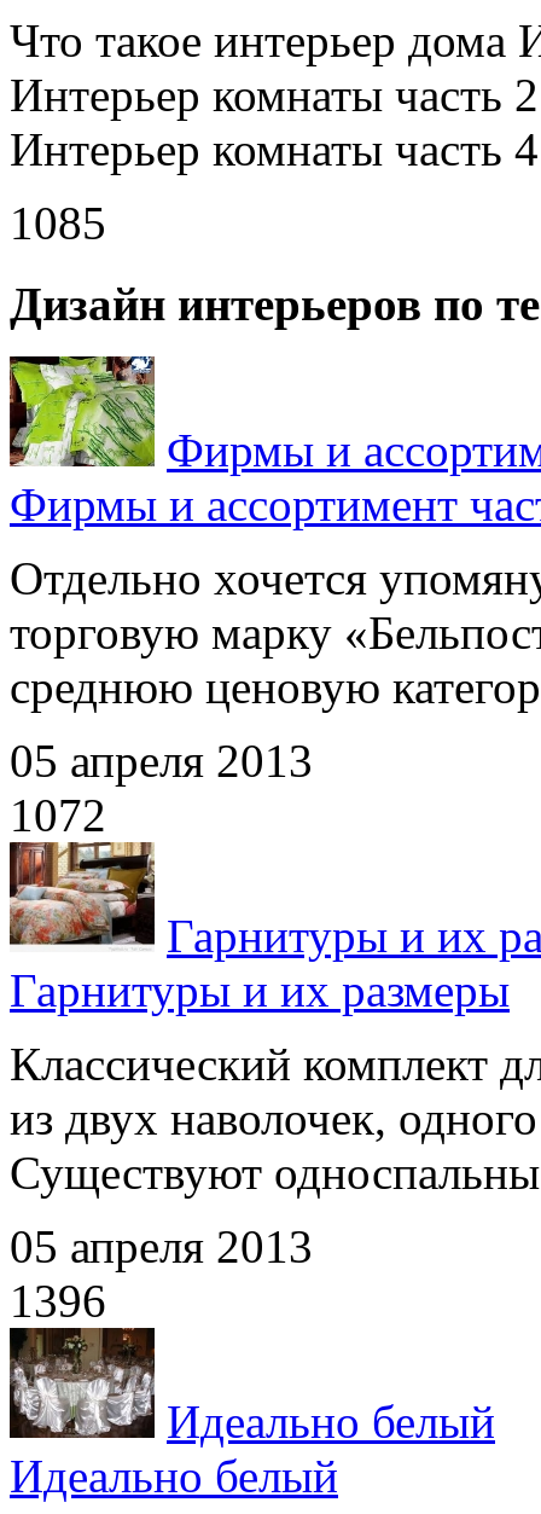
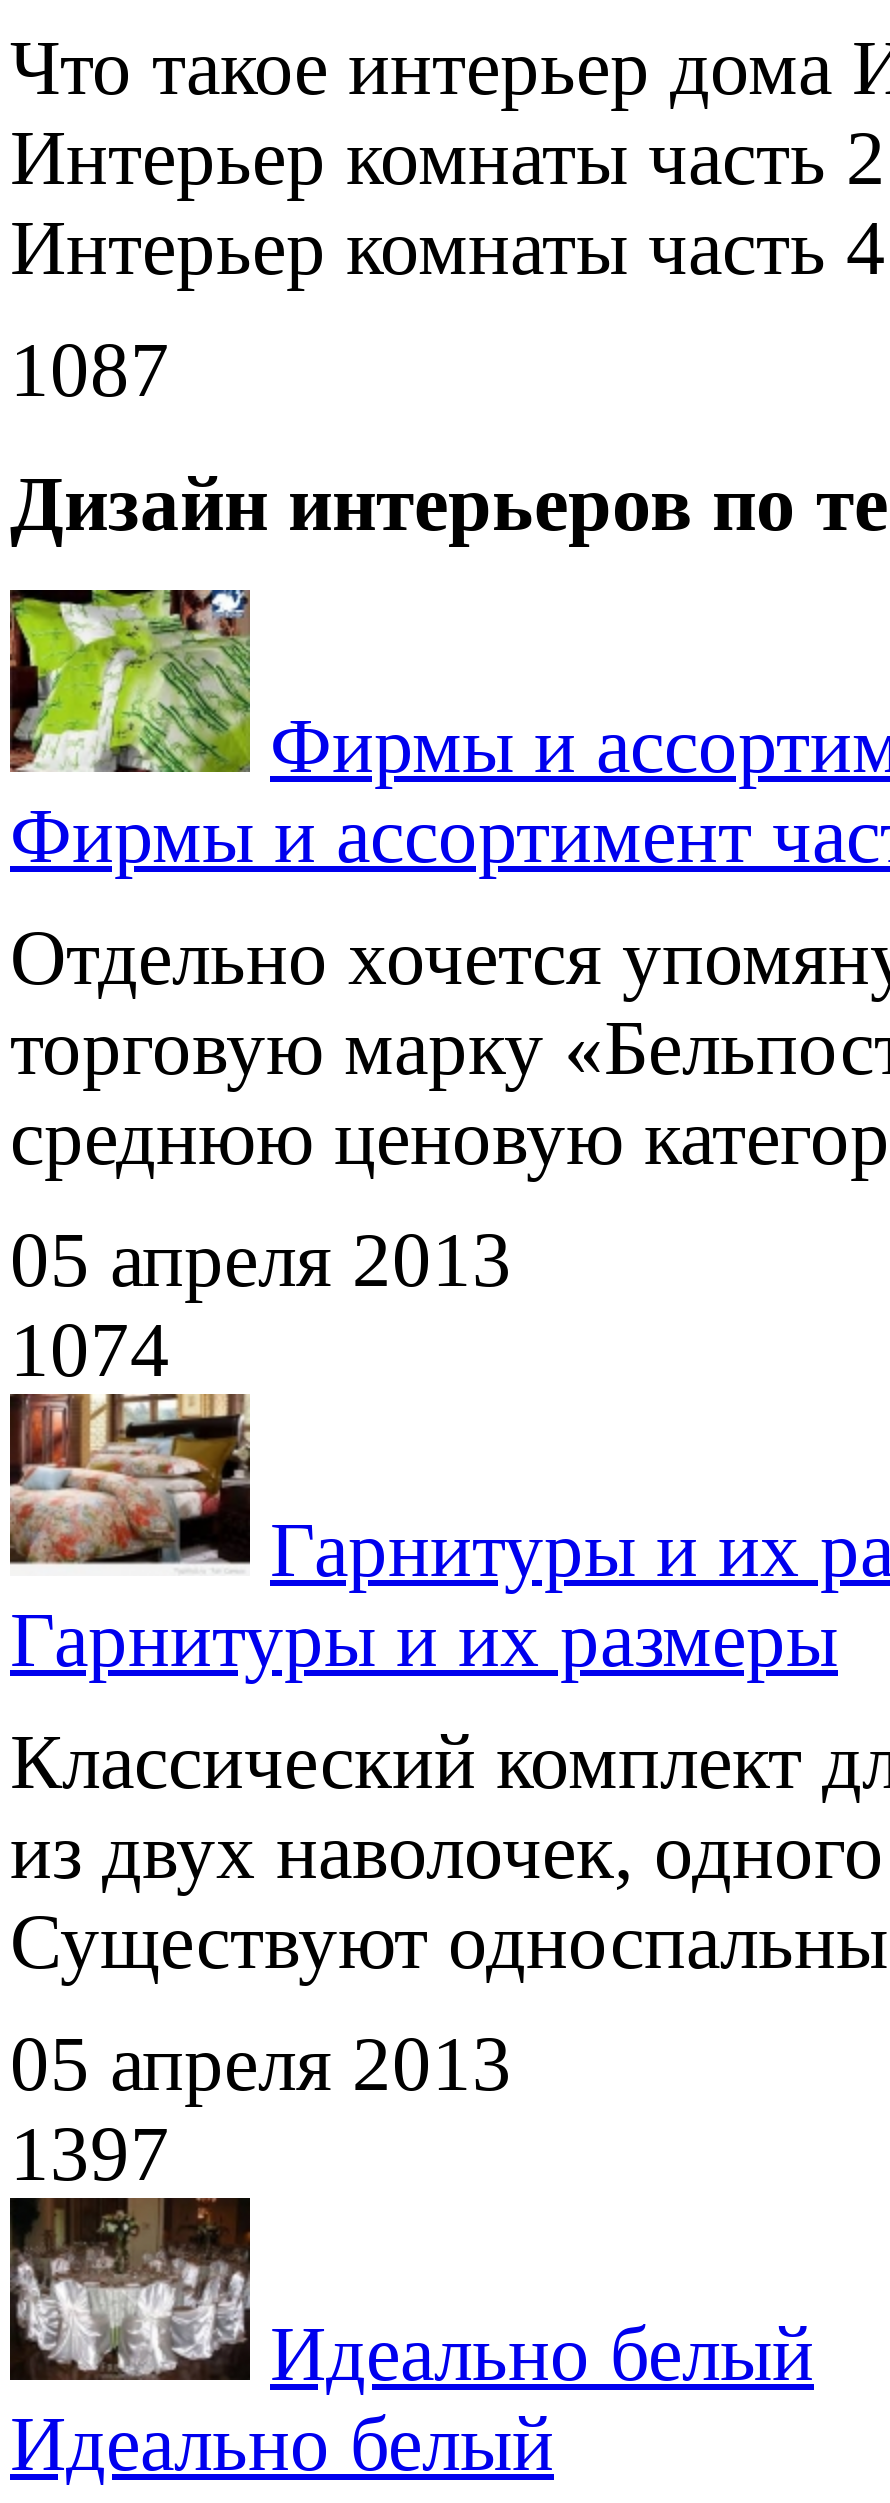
- 1085
+ 1087

- 1072
+ 1074

- 1396
+ 1397
